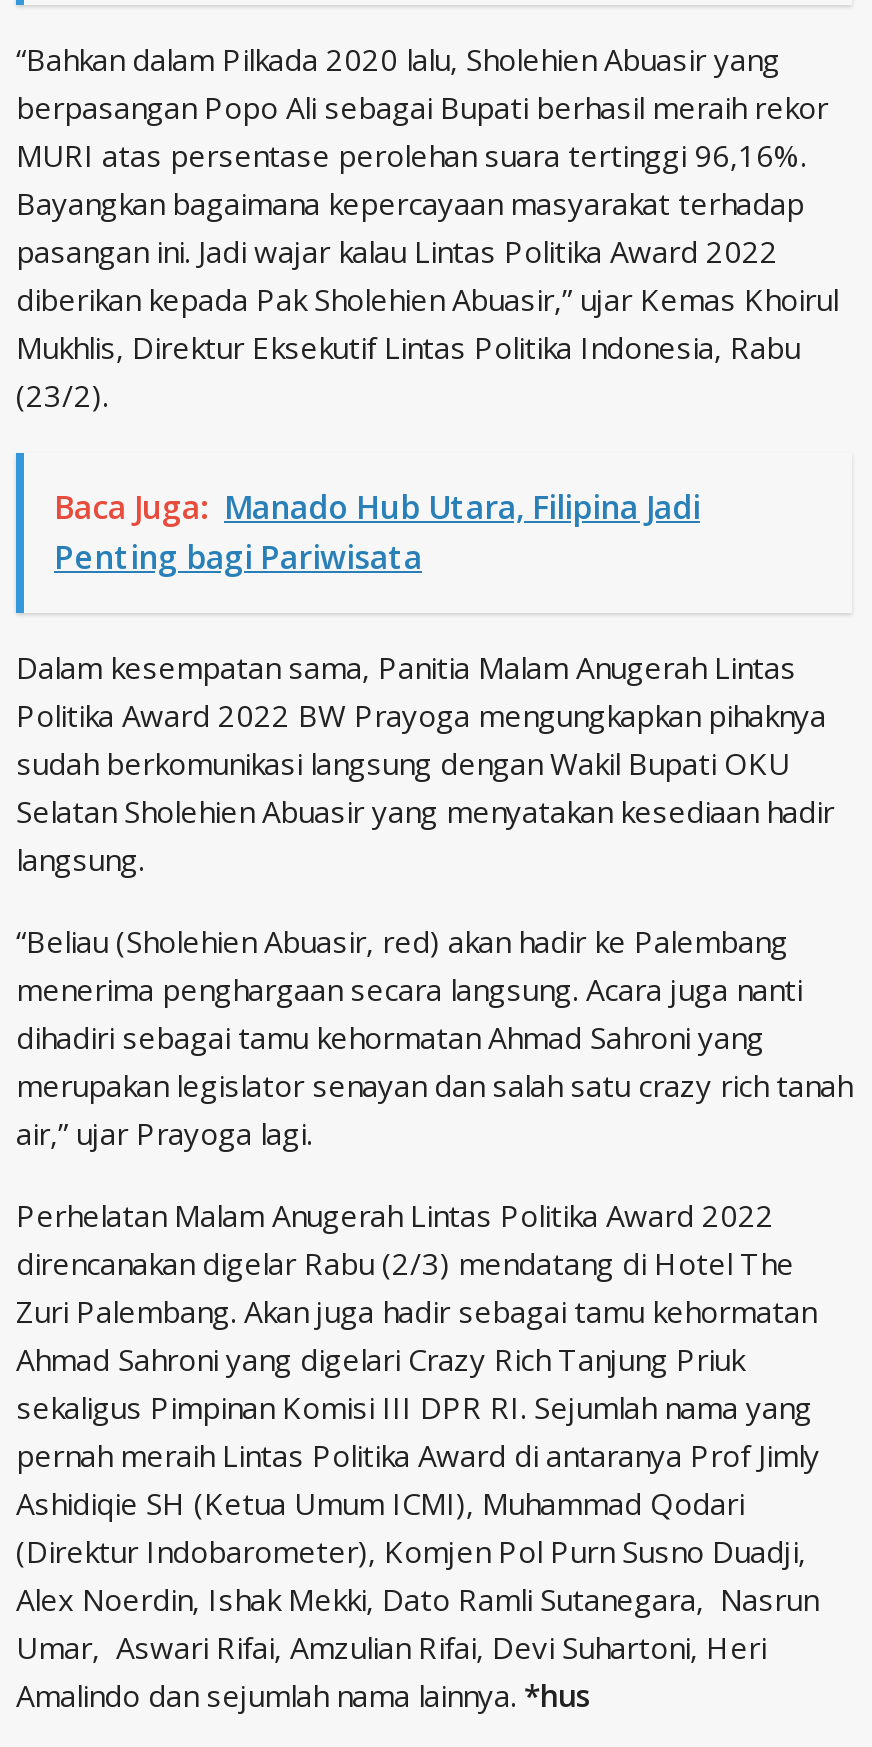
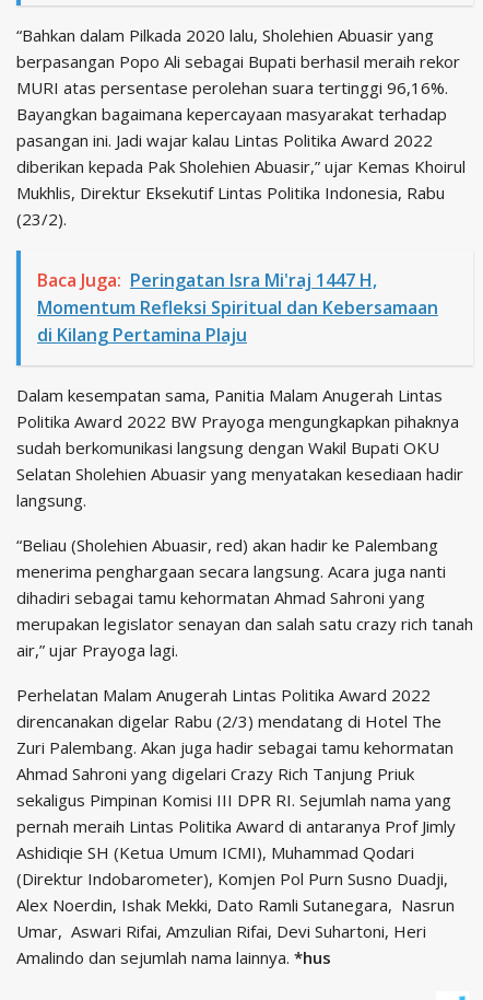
- Baca Juga: Manado Hub Utara, Filipina Jadi
- Penting bagi Pariwisata
+ Baca Juga: Peringatan Isra Mi'raj 1447 H,
+ Momentum Refleksi Spiritual dan Kebersamaan
+ di Kilang Pertamina Plaju
